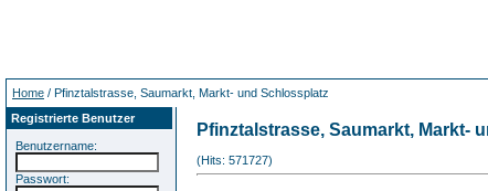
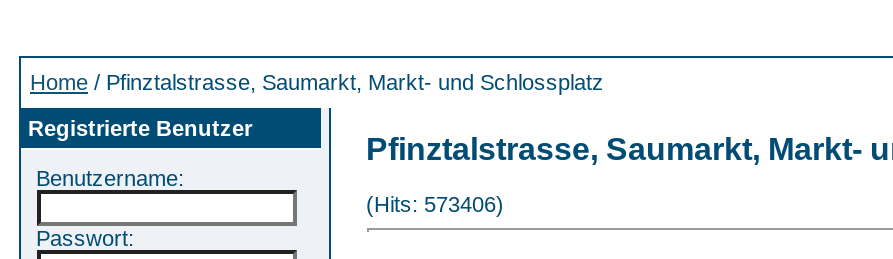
- (Hits: 571727)
+ (Hits: 573406)
